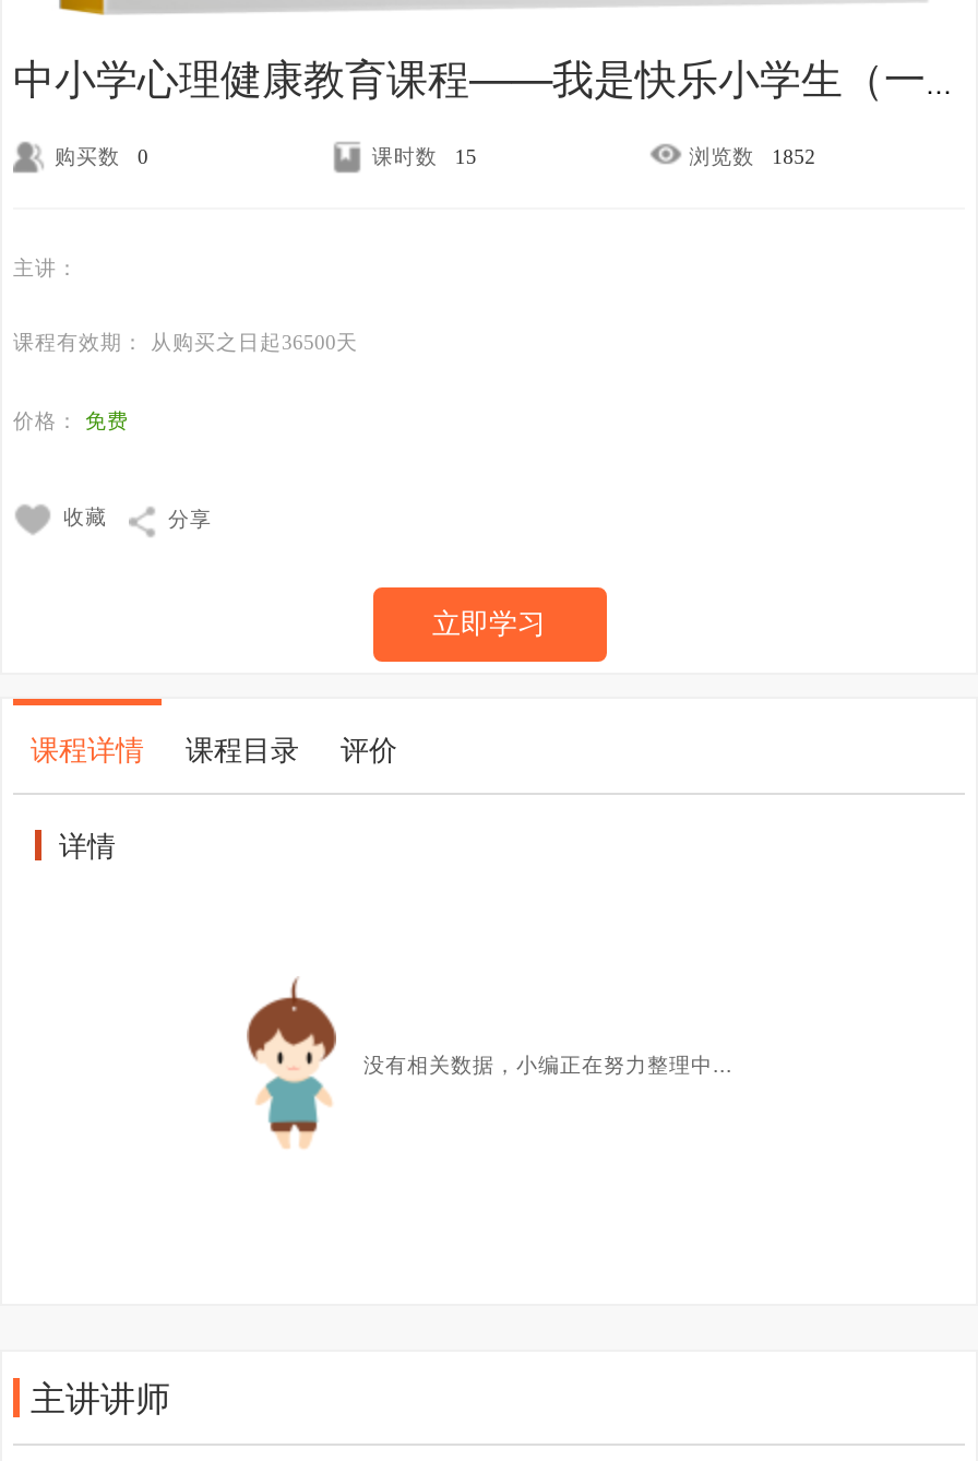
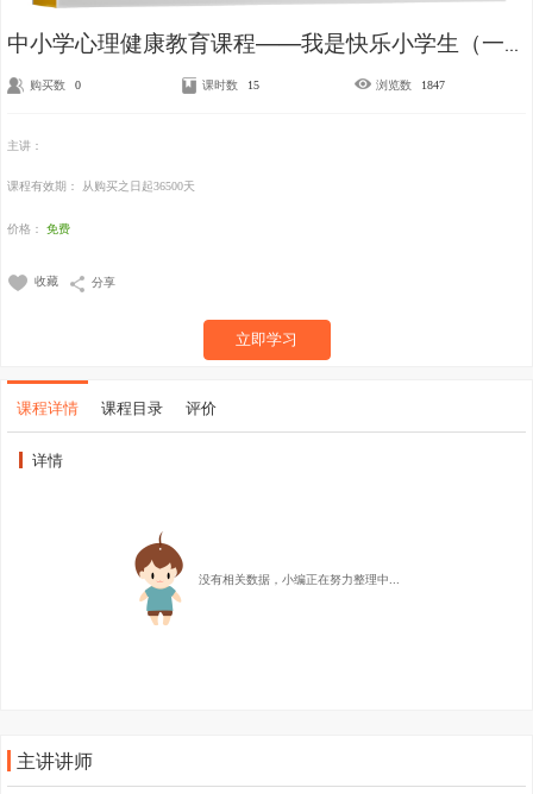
- 浏览数 1852
+ 浏览数 1847
